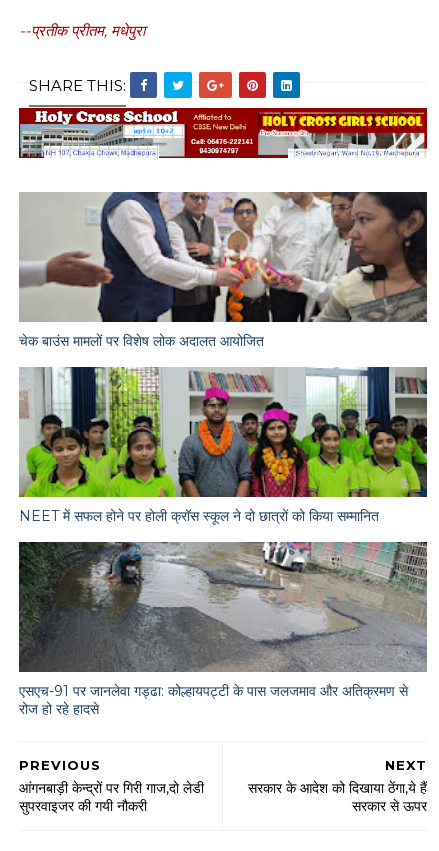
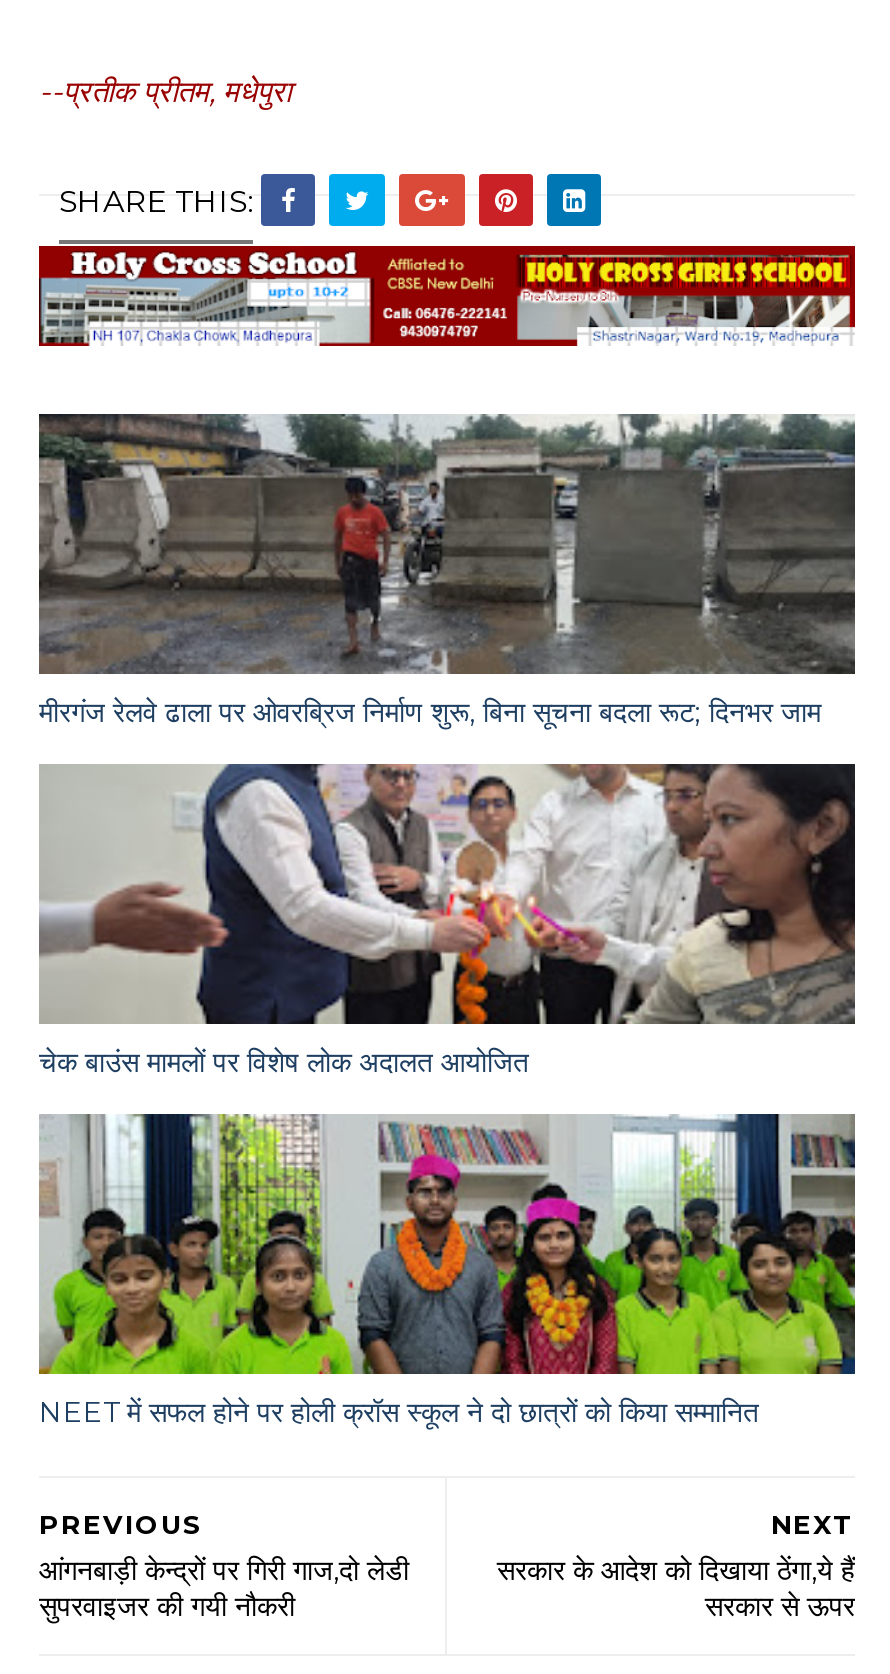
+ [image]
+ मीरगंज रेलवे ढाला पर ओवरब्रिज निर्माण शुरू, बिना सूचना बदला रूट; दिनभर जाम

moved down: [image] | चेक बाउंस मामलों पर विशेष लोक अदालत आयोजित | NEET में सफल होने पर होली क्रॉस स्कूल ने दो छात्रों को किया सम्मानित

- [image]
- एसएच-91 पर जानलेवा गड्ढा: कोल्हायपट्टी के पास जलजमाव और अतिक्रमण से
- रोज हो रहे हादसे
